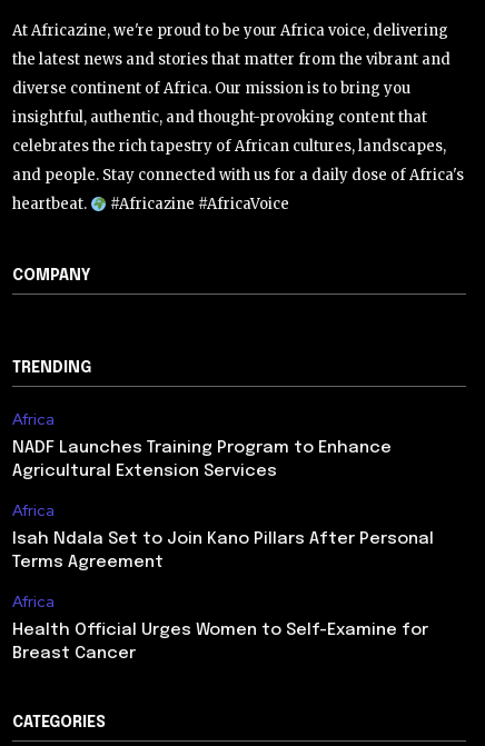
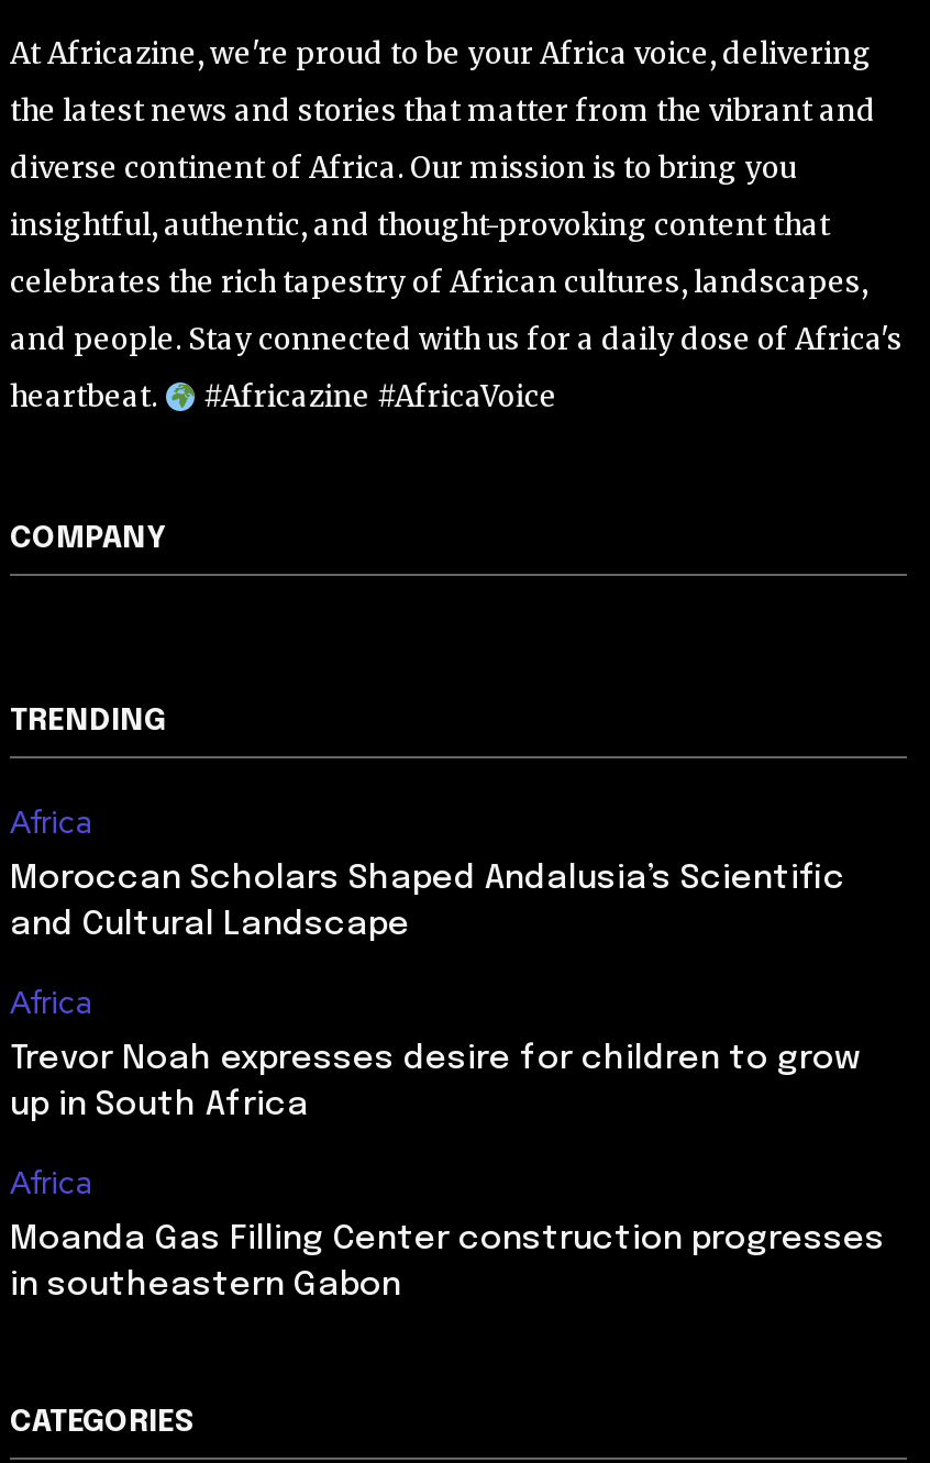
- NADF Launches Training Program to Enhance
- Agricultural Extension Services
+ Moroccan Scholars Shaped Andalusia’s Scientific
+ and Cultural Landscape

- Isah Ndala Set to Join Kano Pillars After Personal
- Terms Agreement
+ Trevor Noah expresses desire for children to grow
+ up in South Africa

- Health Official Urges Women to Self-Examine for
- Breast Cancer
+ Moanda Gas Filling Center construction progresses
+ in southeastern Gabon
